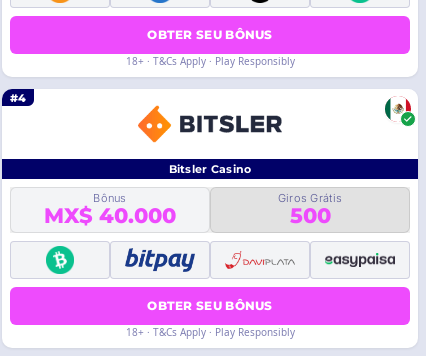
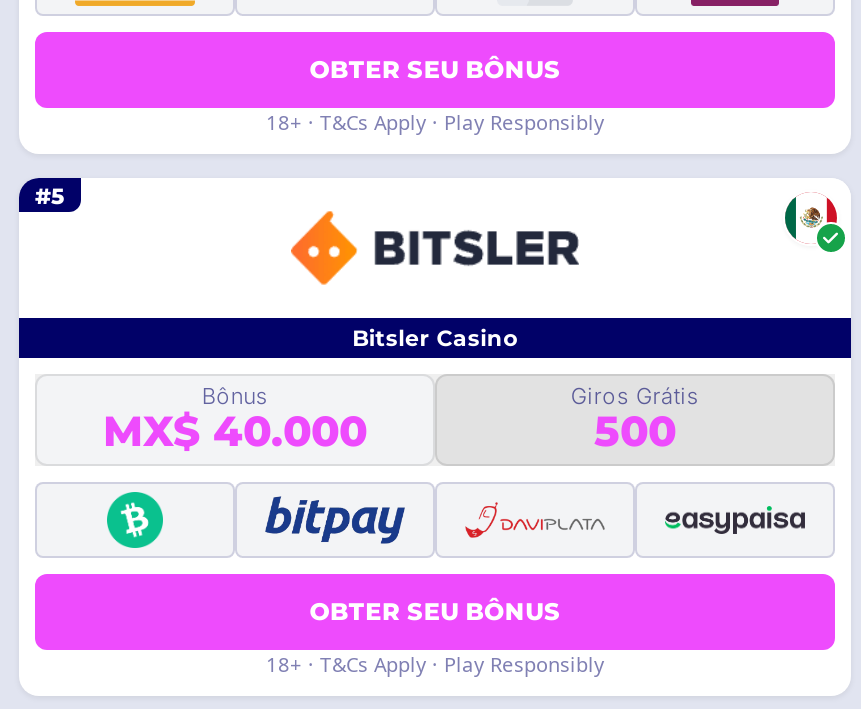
- #4
+ #5
